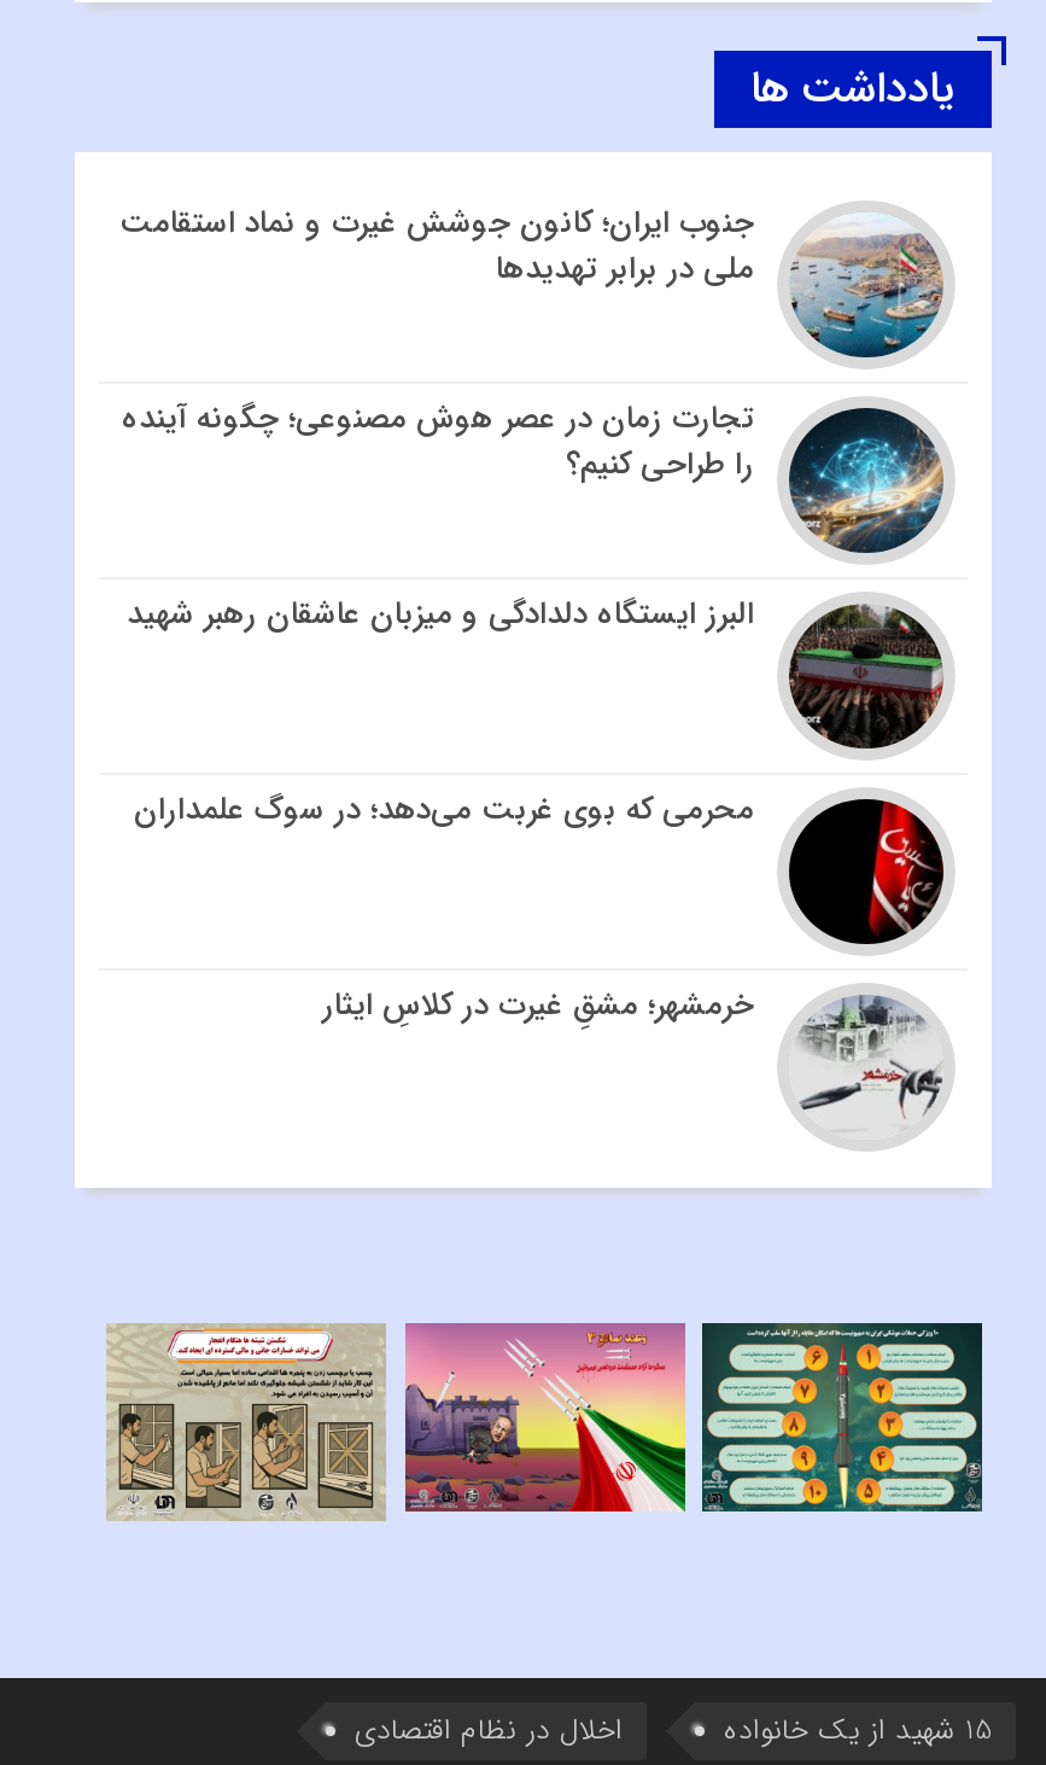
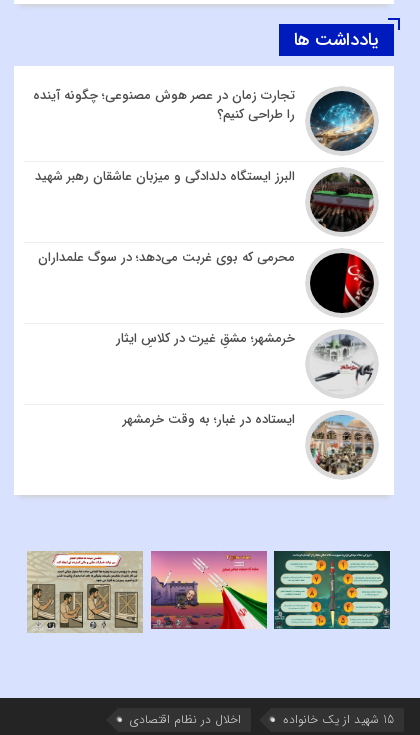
- [image]
- جنوب ایران؛ کانون جوشش غیرت و نماد استقامت
- ملی در برابر تهدیدها

moved up: [image] | تجارت زمان در عصر هوش مصنوعی؛ چگونه آینده | را طراحی کنیم؟ | البرز ایستگاه دلدادگی و میزبان عاشقان رهبر شهید | محرمی که بوی غربت می‌دهد؛ در سوگ علمداران | خرمشهر؛ مشقِ غیرت در کلاسِ ایثار

moved up: [image]

+ [image]
+ ایستاده در غبار؛ به وقت خرمشهر
